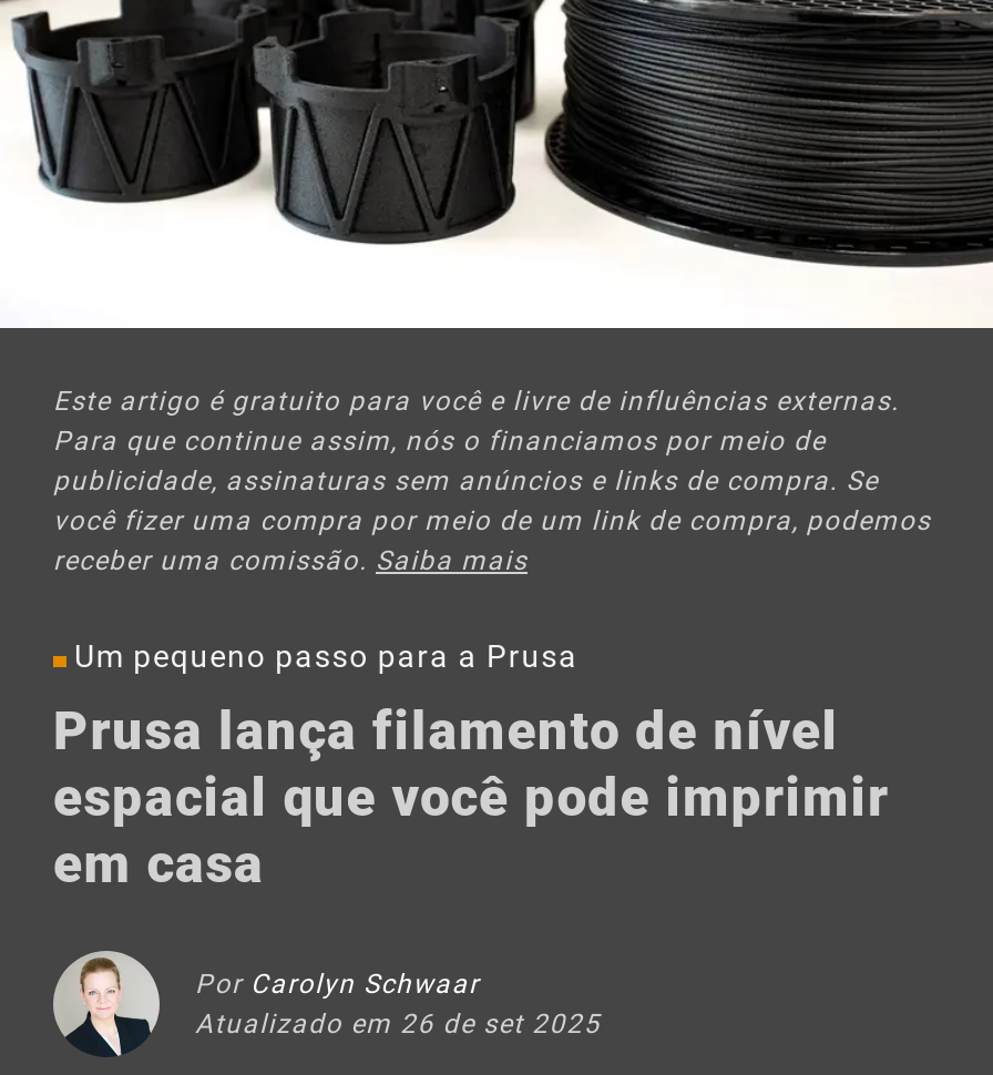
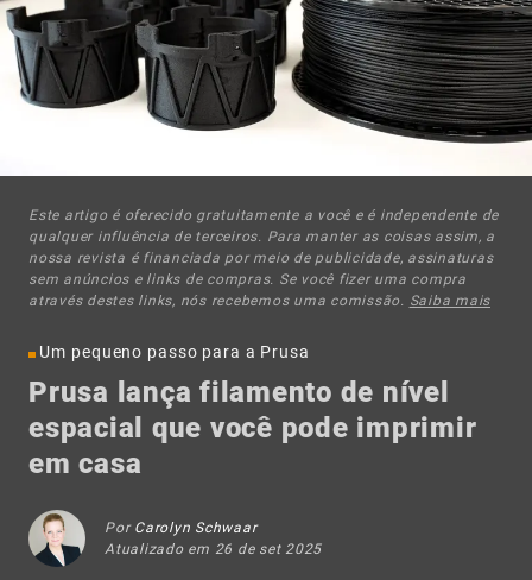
- Este artigo é gratuito para você e livre de influências externas.
- Para que continue assim, nós o financiamos por meio de
- publicidade, assinaturas sem anúncios e links de compra. Se
- você fizer uma compra por meio de um link de compra, podemos
- receber uma comissão. Saiba mais
+ Este artigo é oferecido gratuitamente a você e é independente de
+ qualquer influência de terceiros. Para manter as coisas assim, a
+ nossa revista é financiada por meio de publicidade, assinaturas
+ sem anúncios e links de compras. Se você fizer uma compra
+ através destes links, nós recebemos uma comissão. Saiba mais
